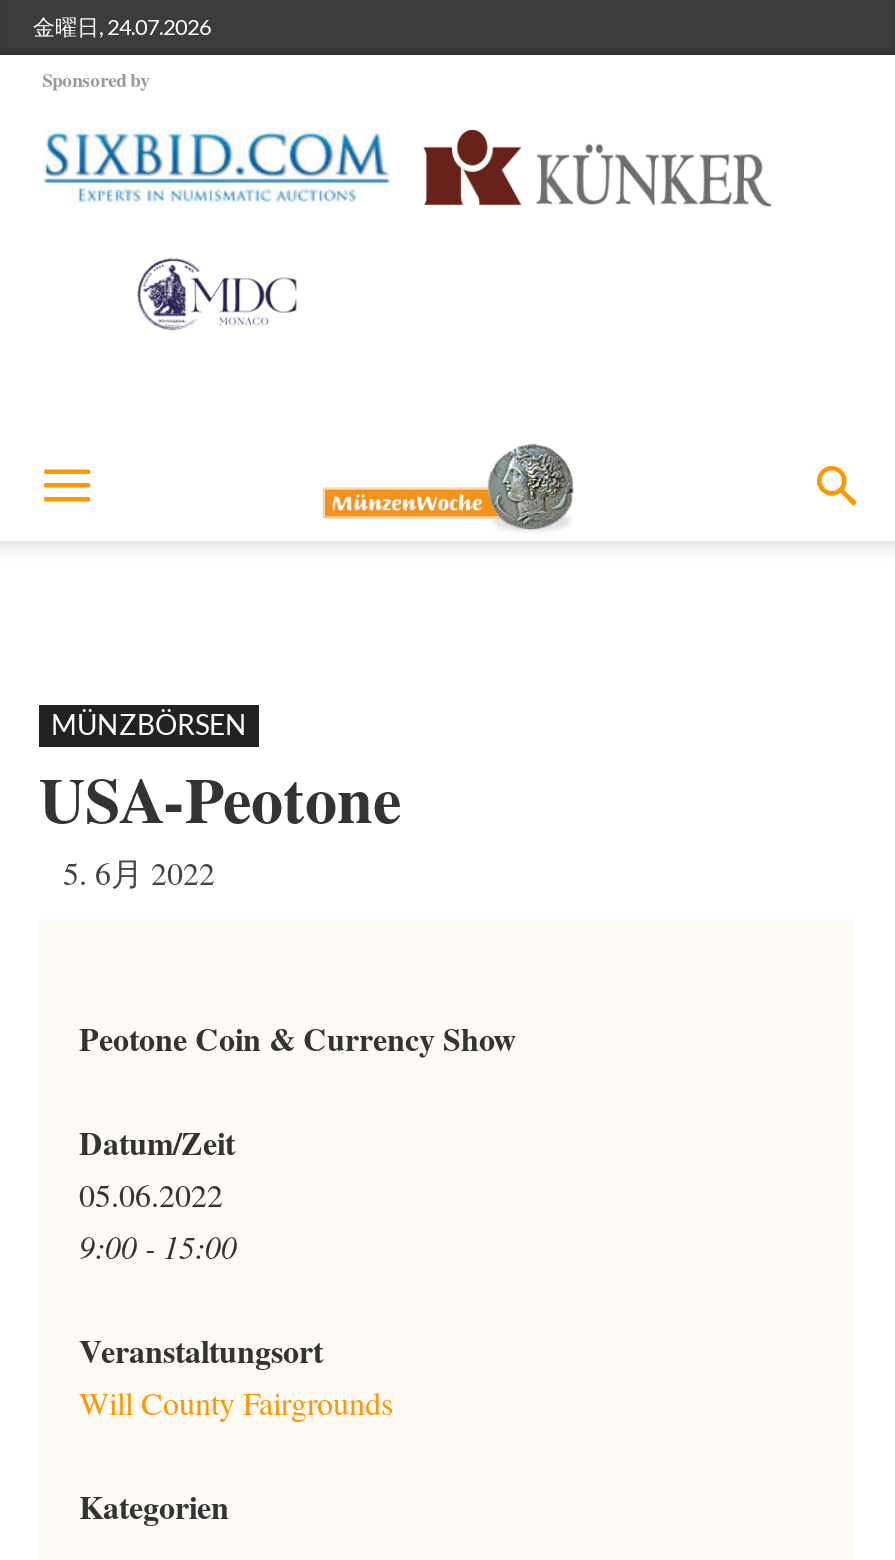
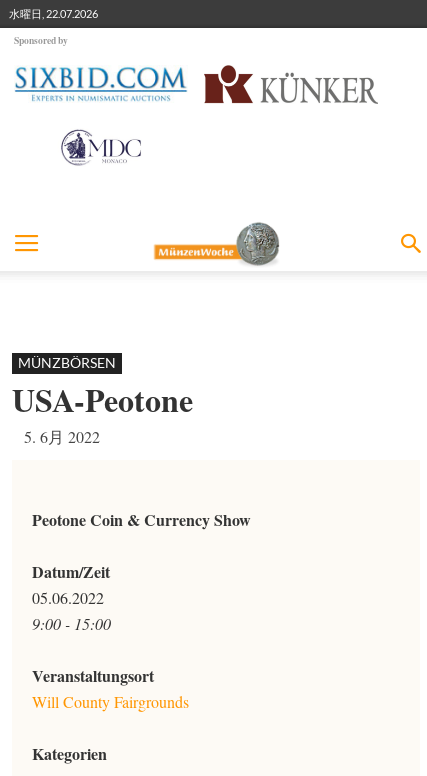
- 金曜日, 24.07.2026
+ 水曜日, 22.07.2026
